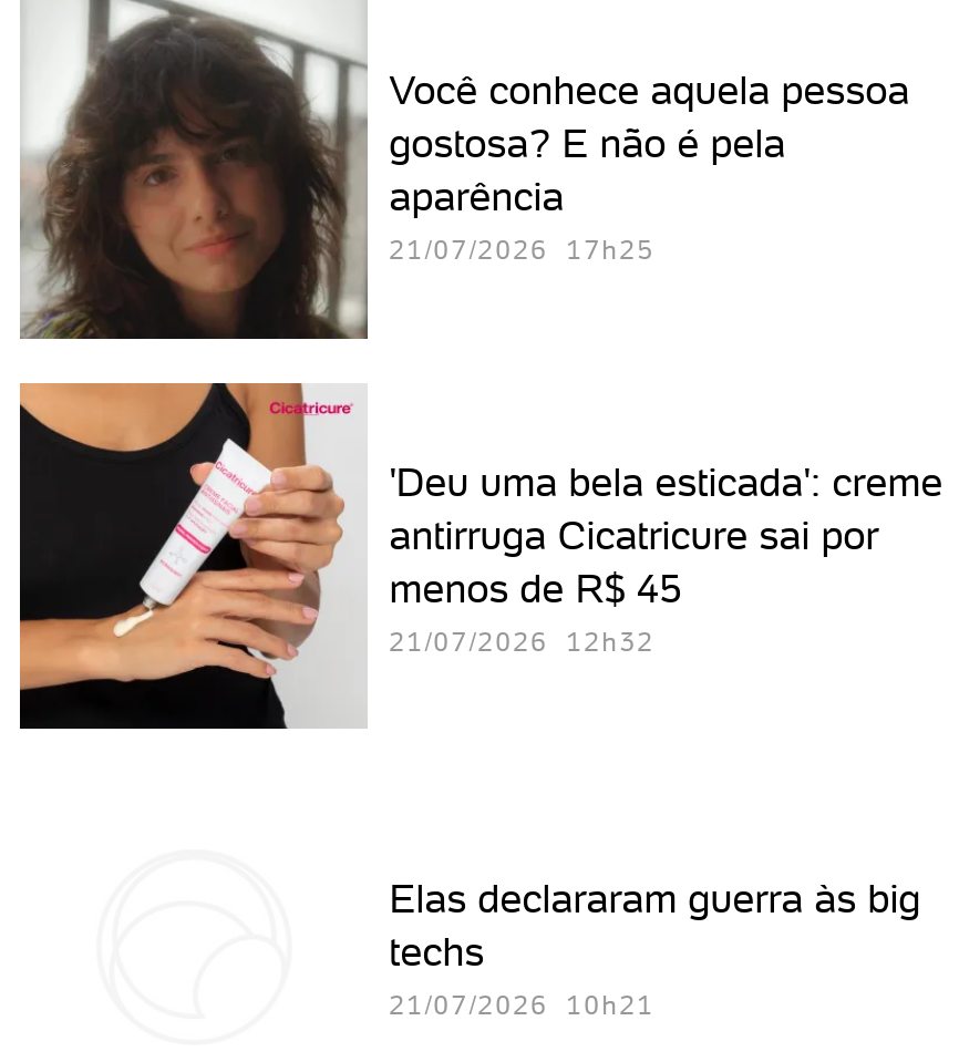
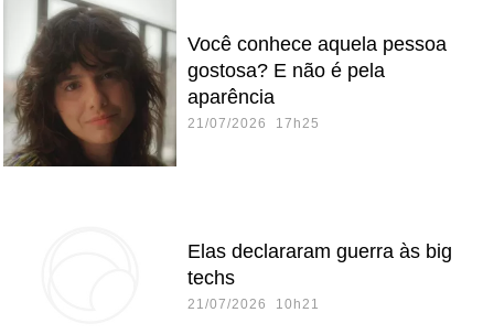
- [image]
- 'Deu uma bela esticada': creme
- antirruga Cicatricure sai por
- menos de R$ 45
- 21/07/2026 12h32
